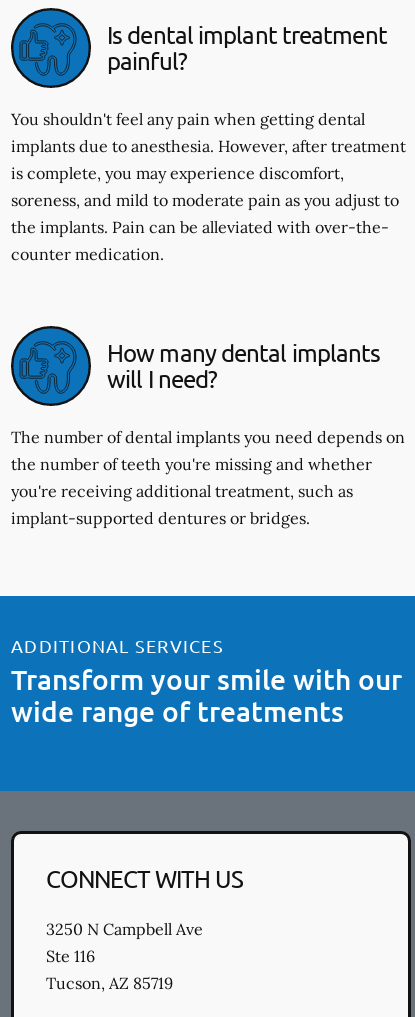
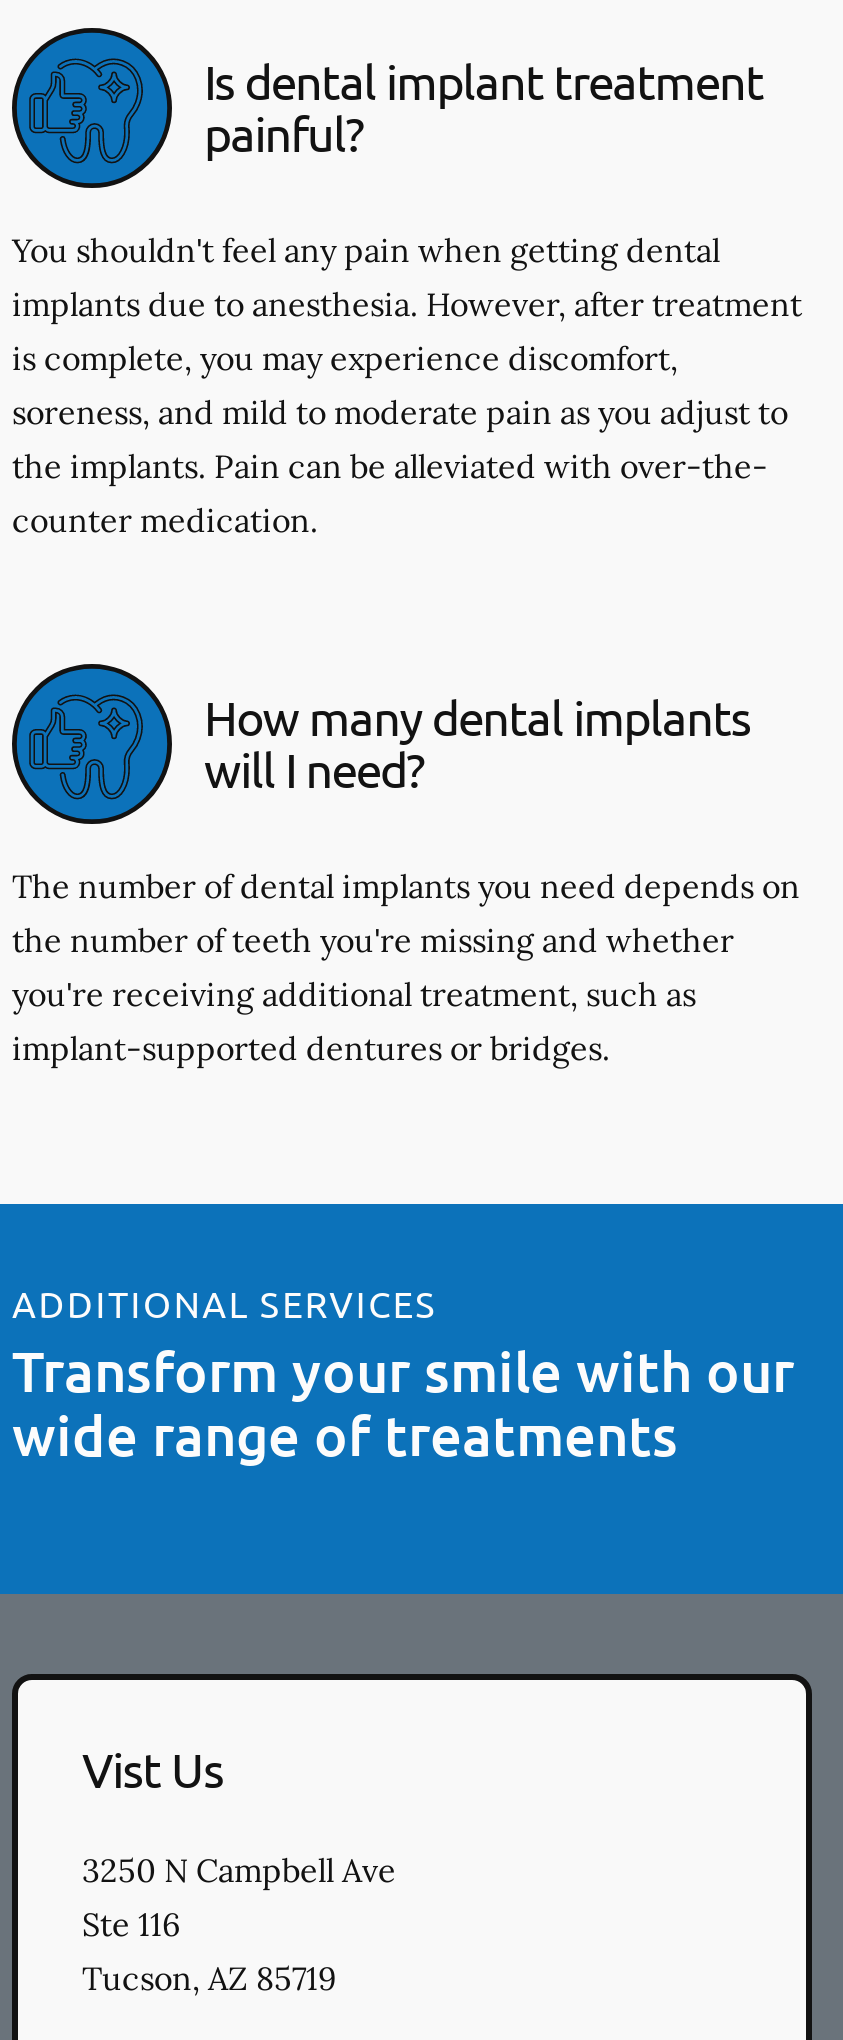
- CONNECT WITH US
+ Vist Us
